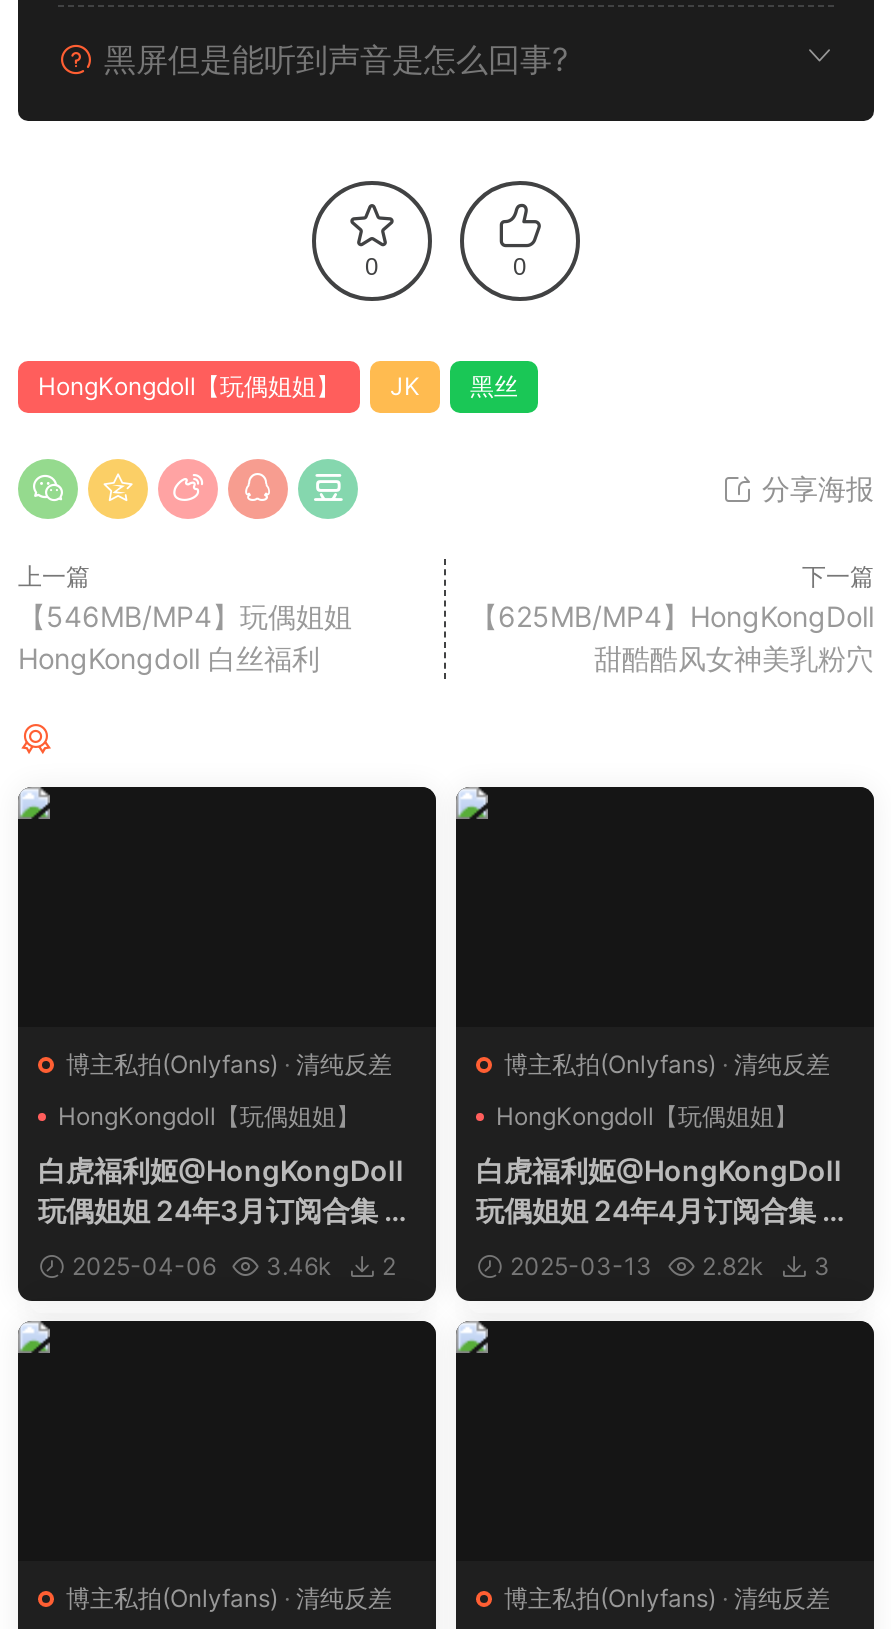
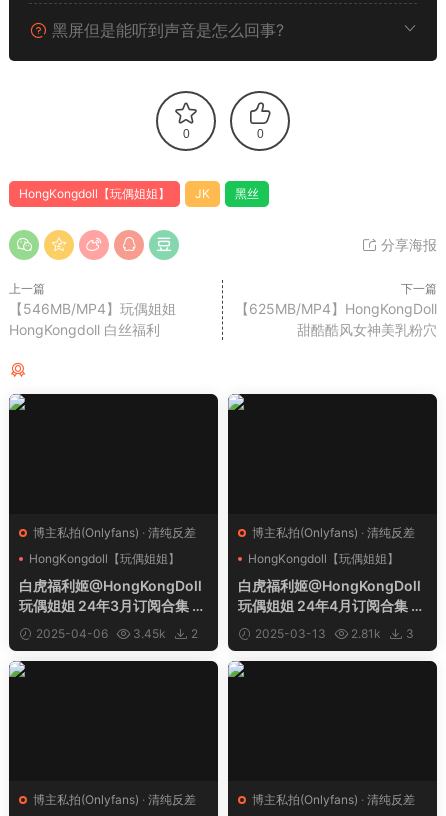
- 3.46k
+ 3.45k

- 2.82k
+ 2.81k
